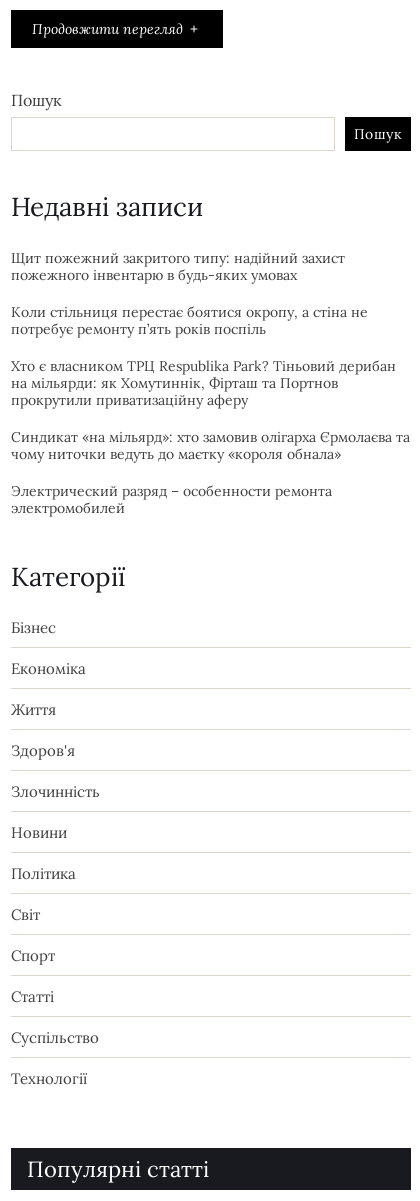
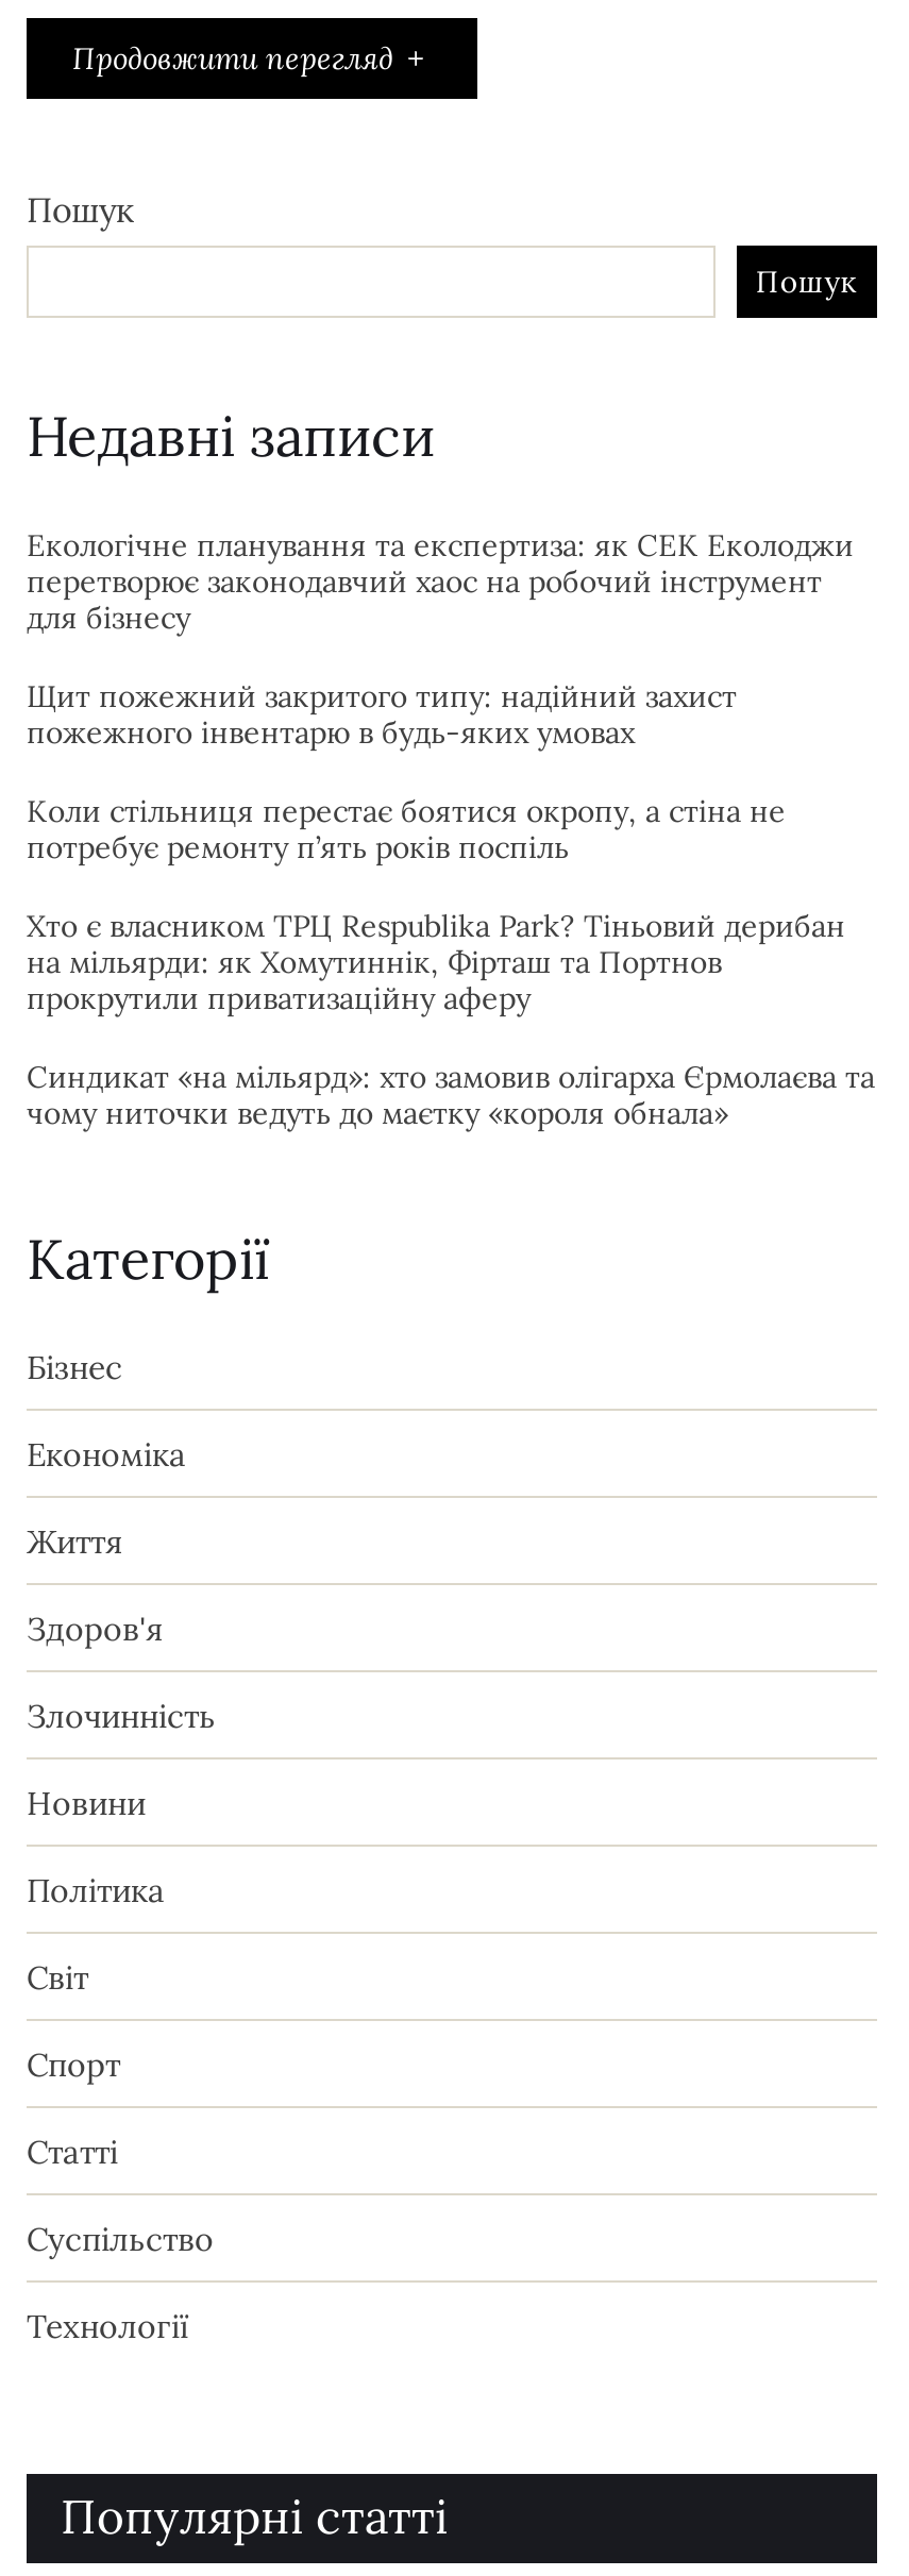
+ Екологічне планування та експертиза: як СЕК Еколоджи
+ перетворює законодавчий хаос на робочий інструмент
+ для бізнесу

moved down: Щит пожежний закритого типу: надійний захист | пожежного інвентарю в будь-яких умовах | Коли стільниця перестає боятися окропу, а стіна не | ... | Синдикат «на мільярд»: хто замовив олігарха Єрмолаєва та | чому ниточки ведуть до маєтку «короля обнала»

- Электрический разряд – особенности ремонта
- электромобилей
